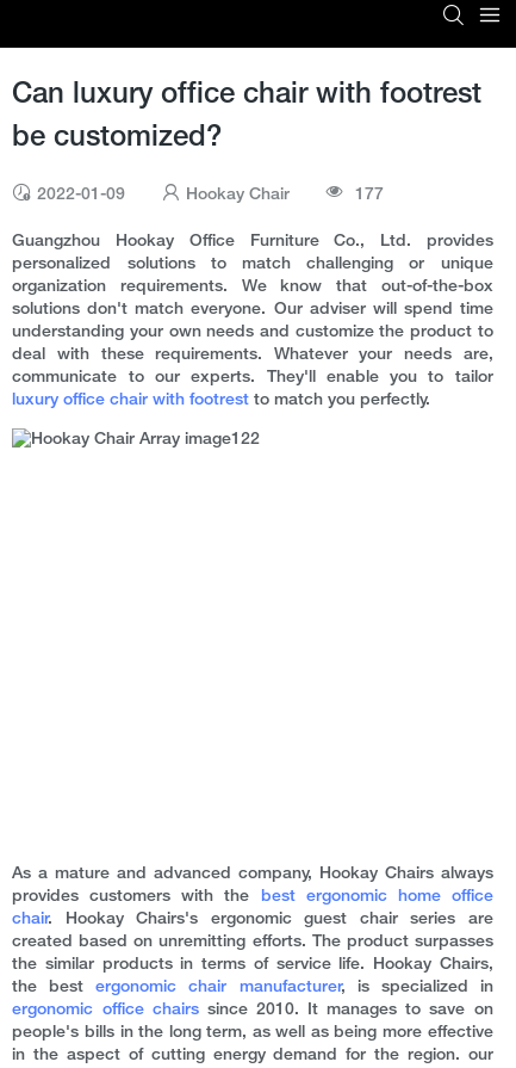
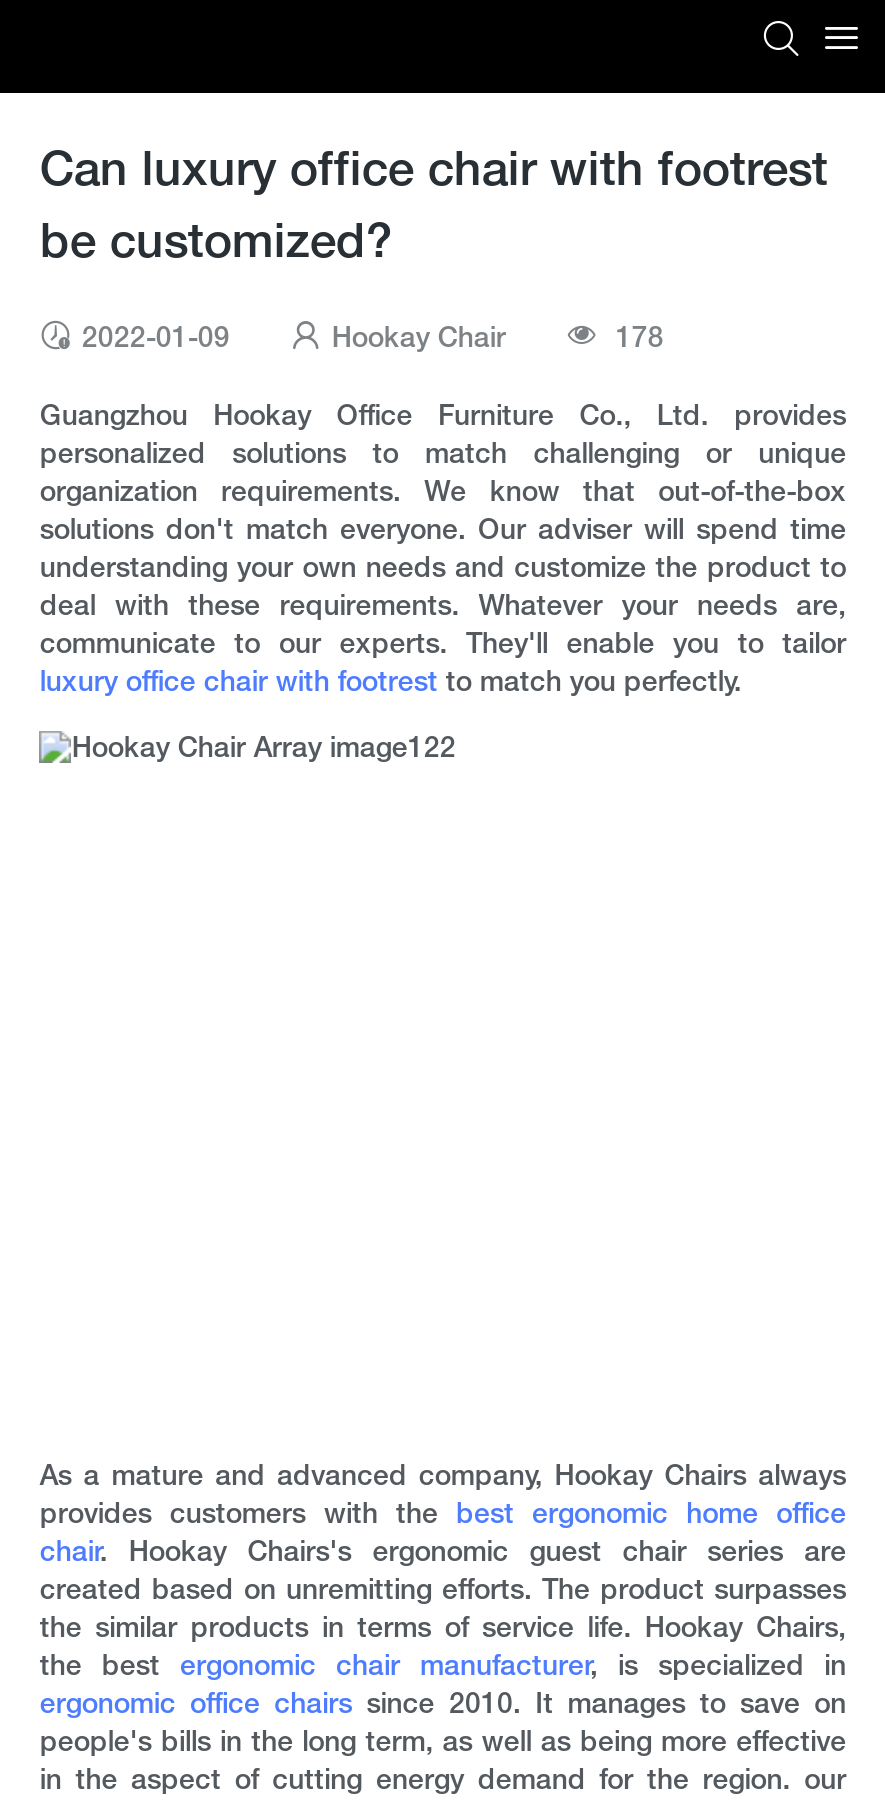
- 177
+ 178
